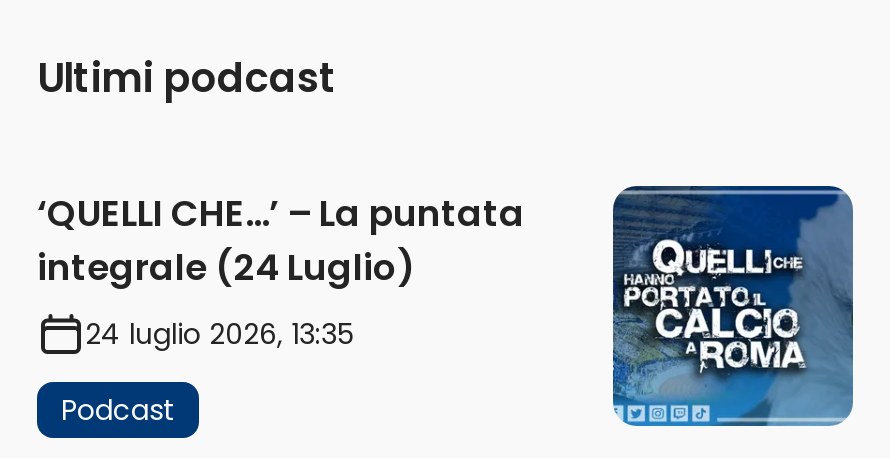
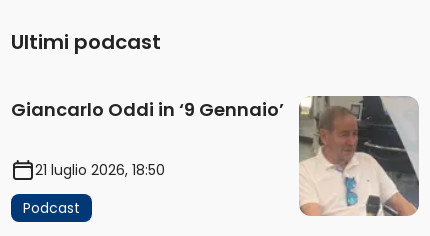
- ‘QUELLI CHE…’ – La puntata
- integrale (24 Luglio)
+ Giancarlo Oddi in ‘9 Gennaio’

- [image]
+ [image]

- 24 luglio 2026, 13:35
+ 21 luglio 2026, 18:50
